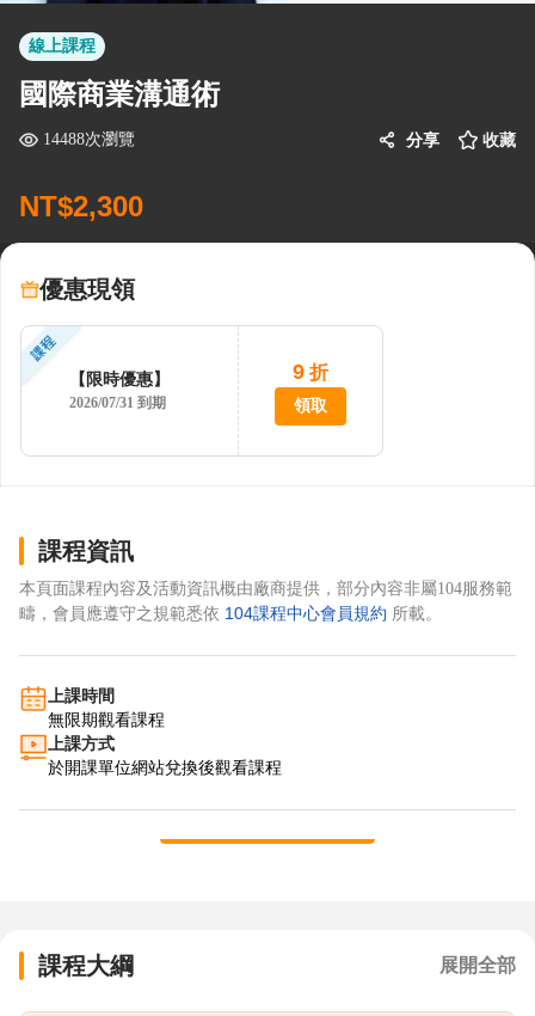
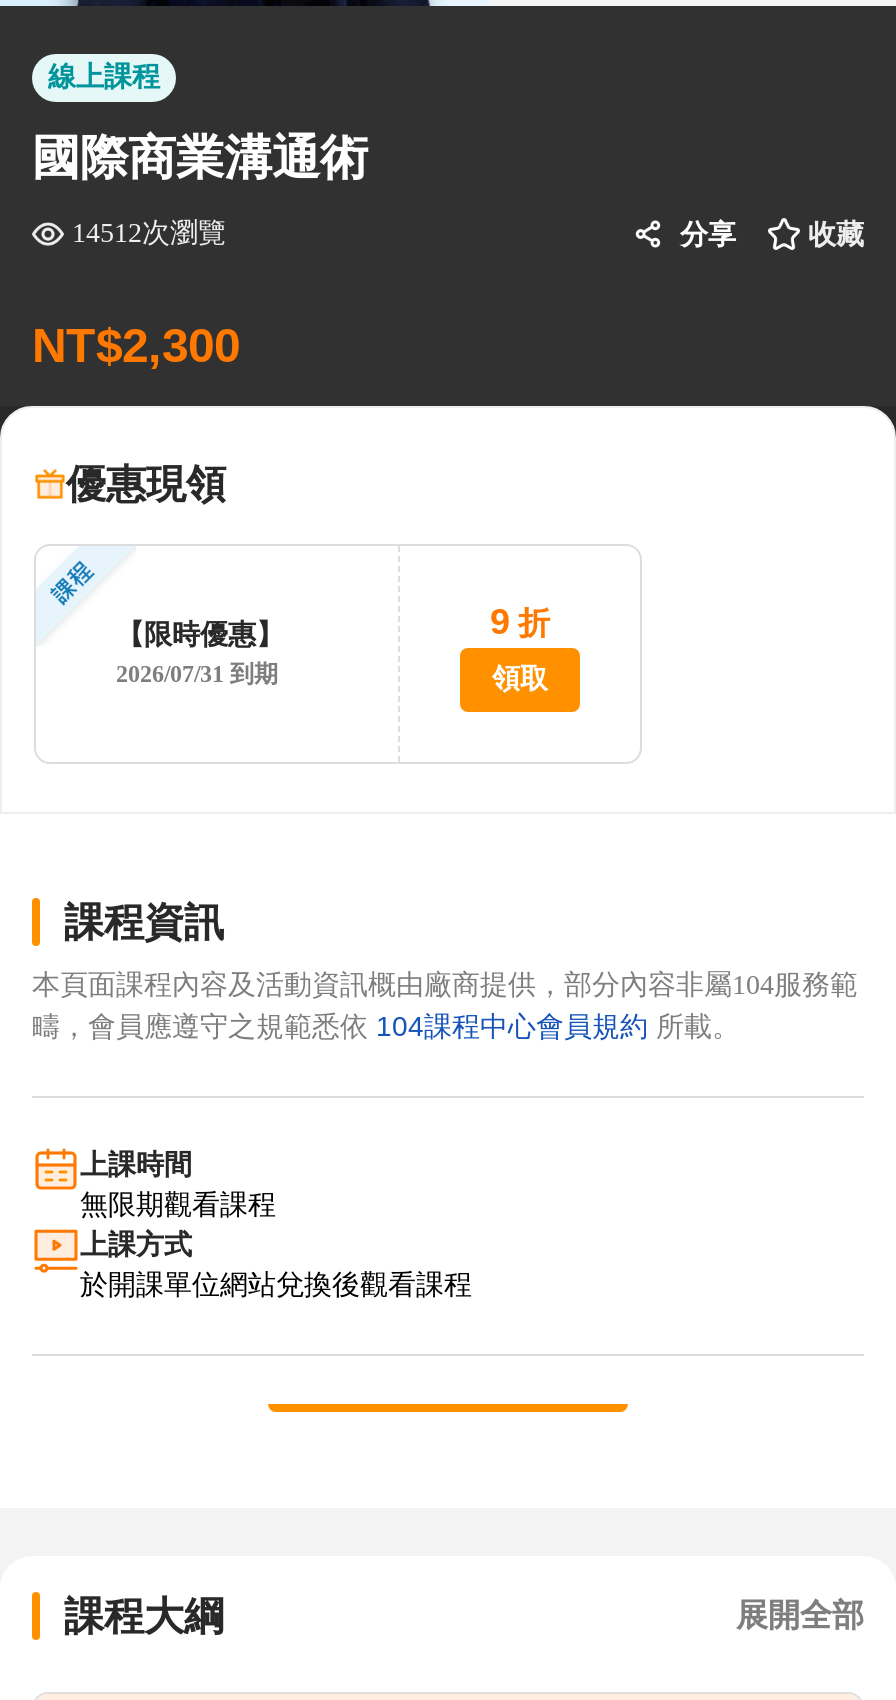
- 14488次瀏覽
+ 14512次瀏覽
